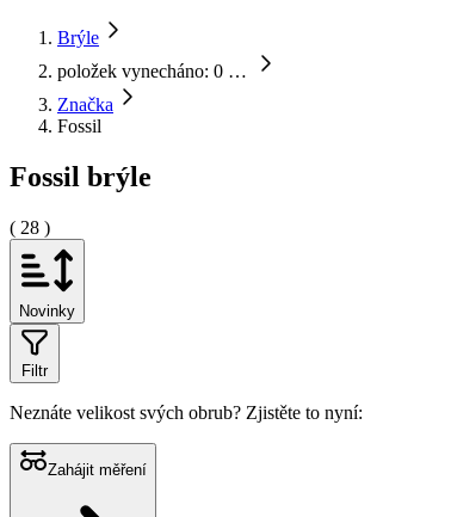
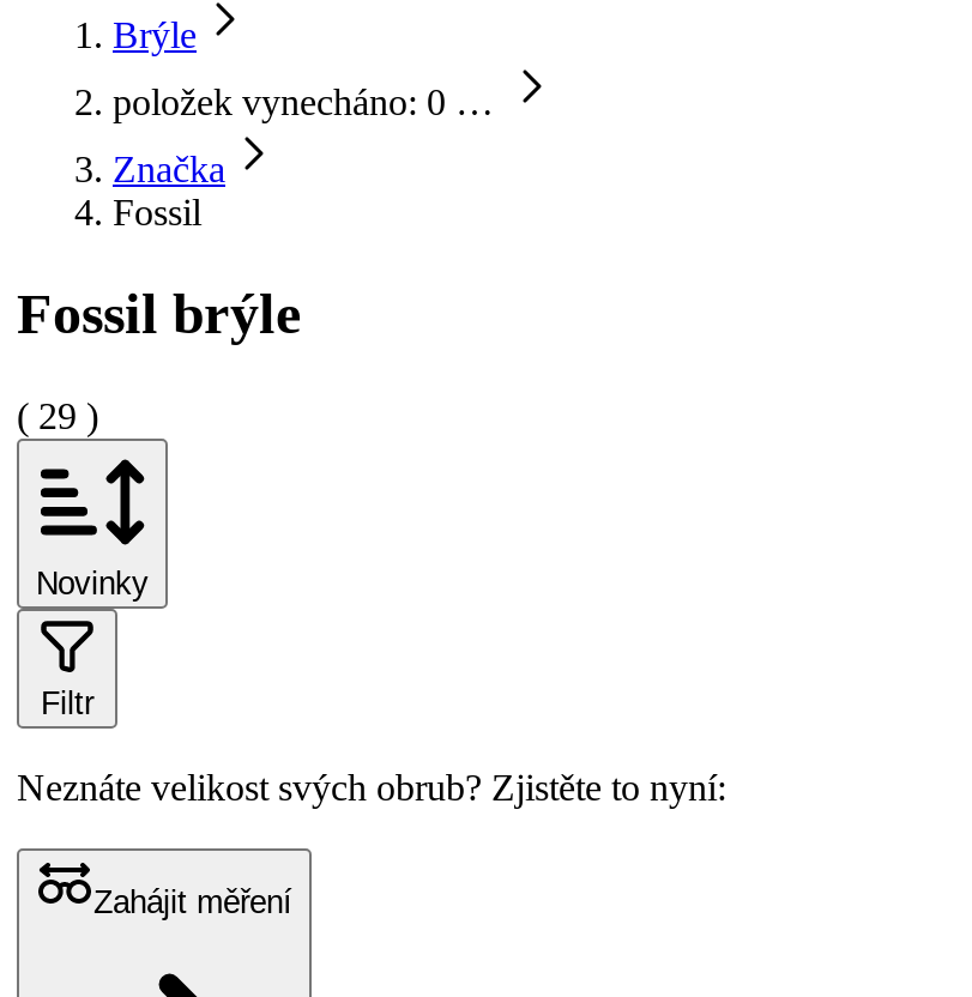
- ( 28 )
+ ( 29 )
